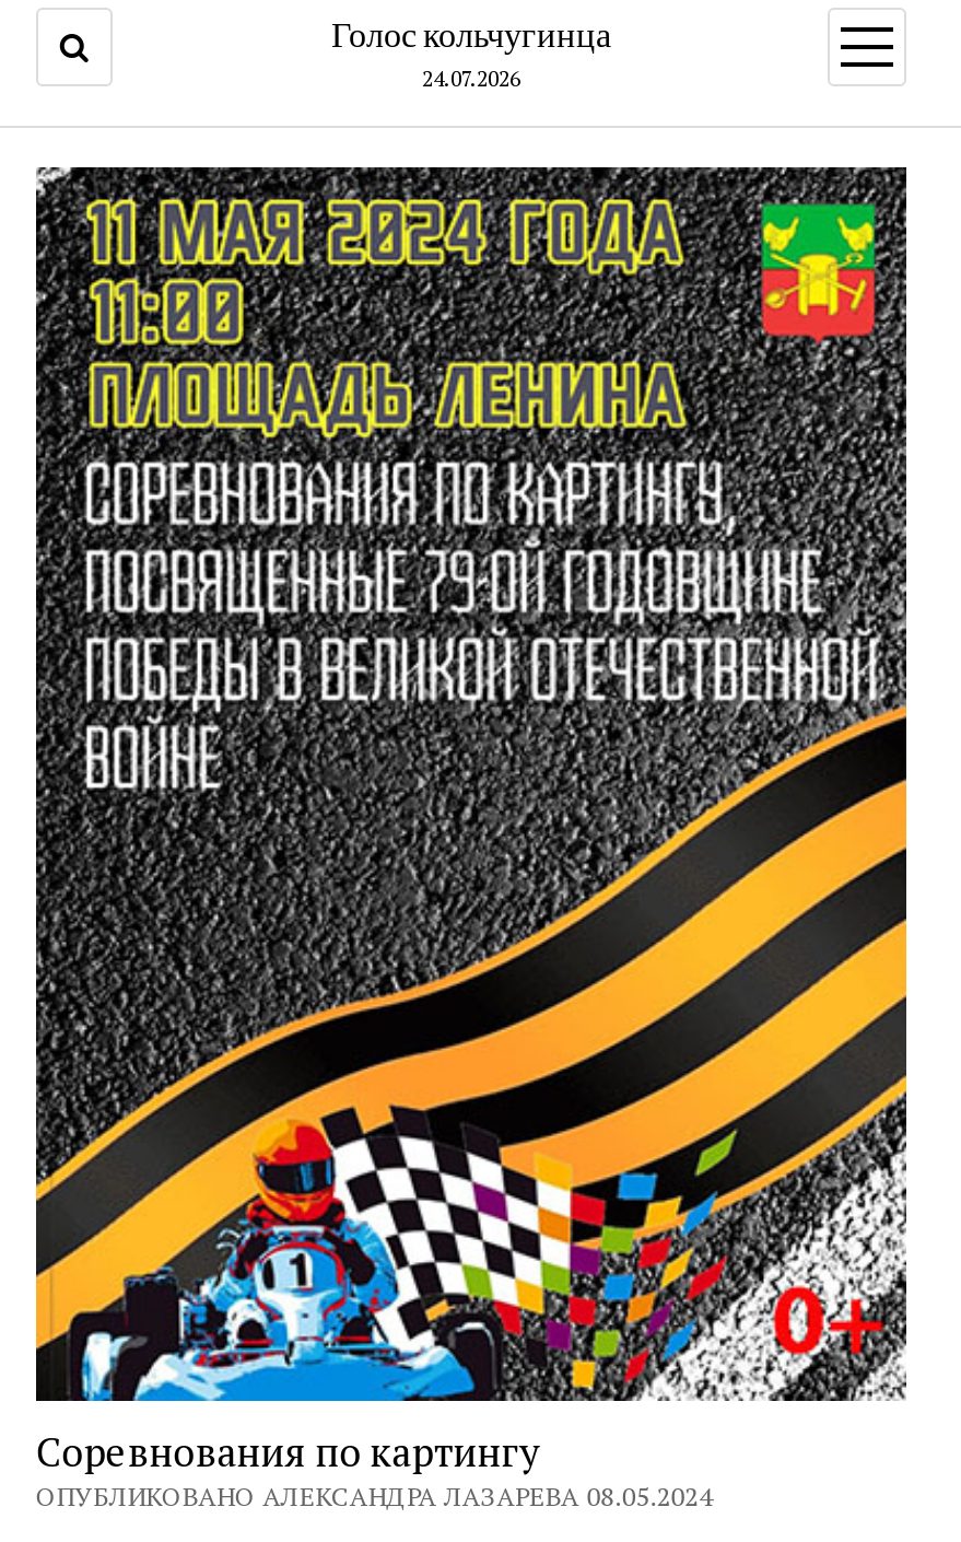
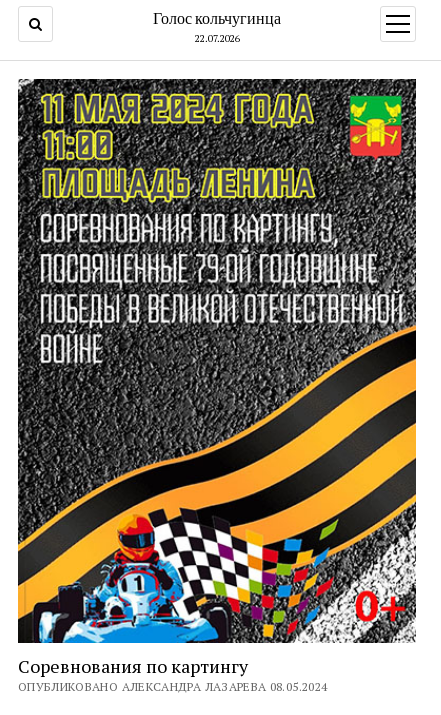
- 24.07.2026
+ 22.07.2026
